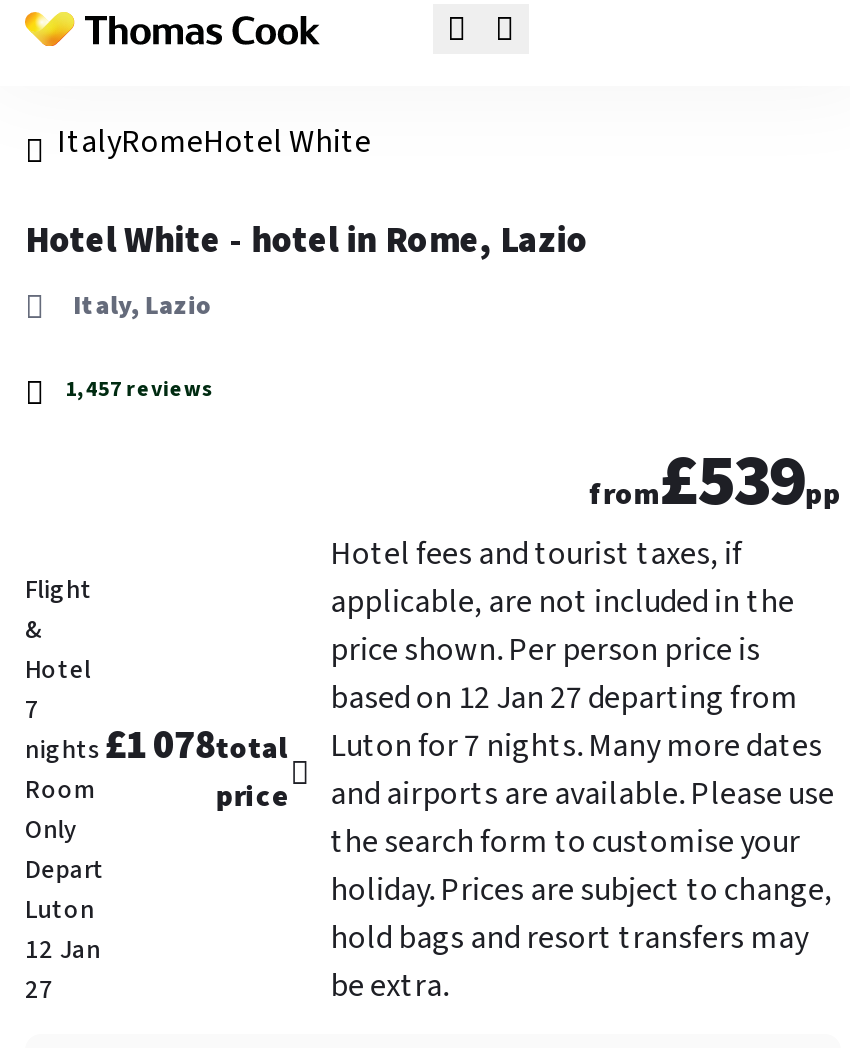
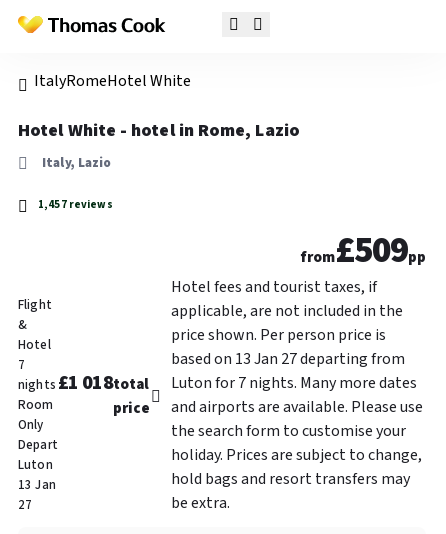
- from£539pp
+ from£509pp

- based on 12 Jan 27 departing from
+ based on 13 Jan 27 departing from

- nights £1 078total Luton for 7 nights. Many more dates
+ nights £1 018total Luton for 7 nights. Many more dates

- 12 Jan
+ 13 Jan
